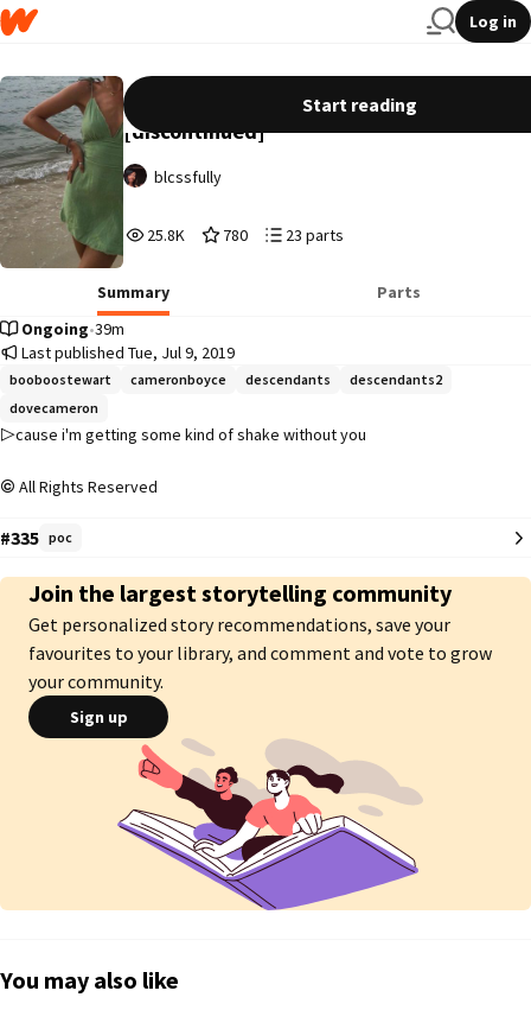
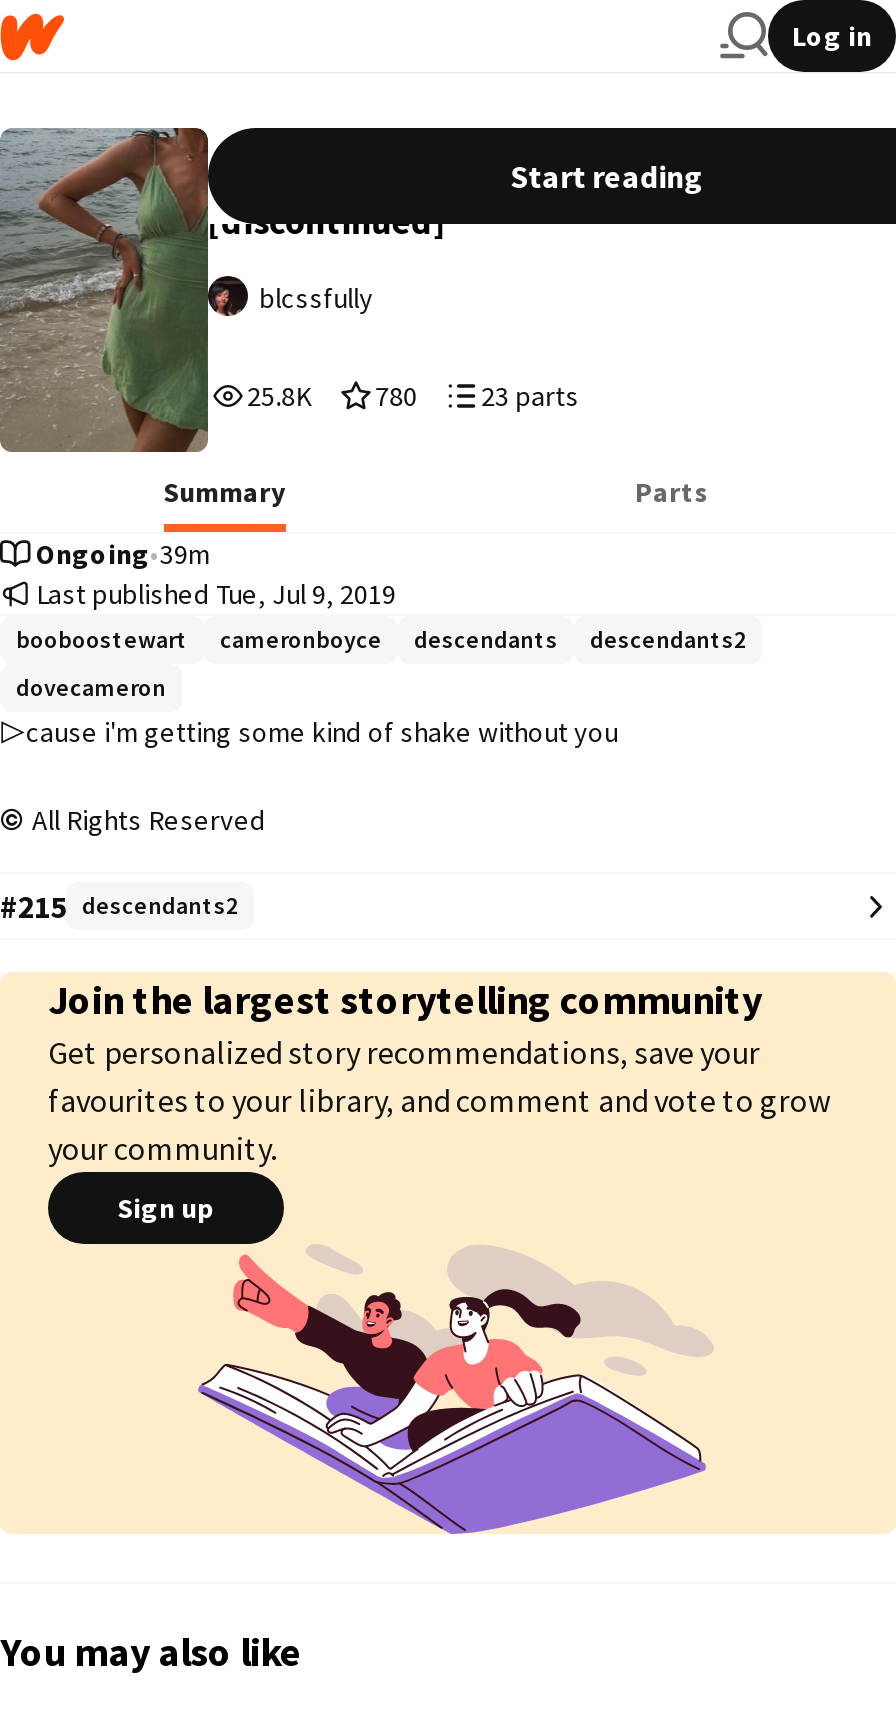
- #335 poc
+ #215 descendants2
